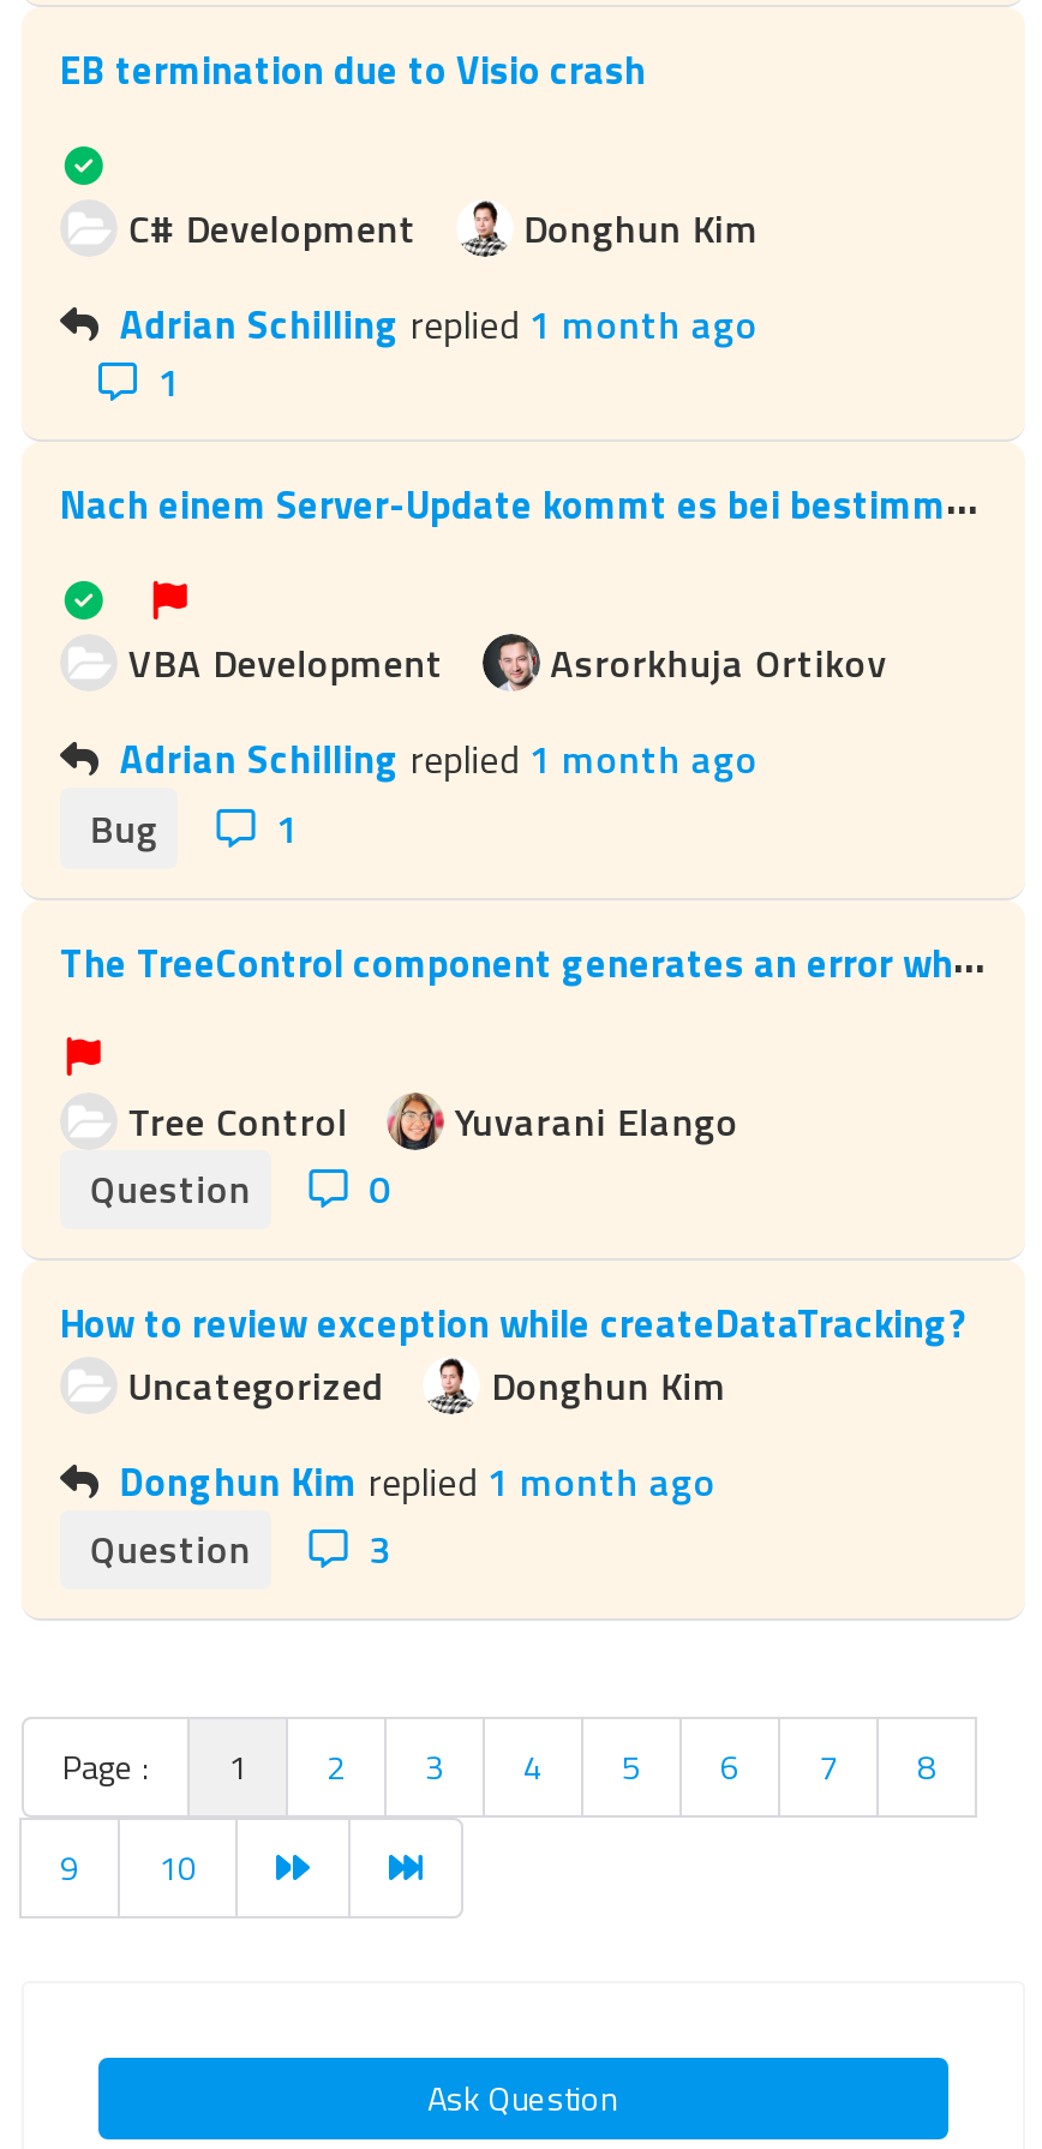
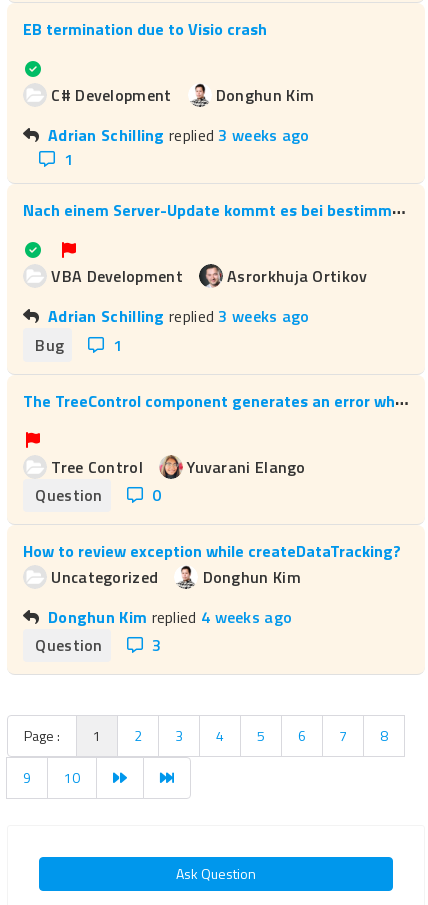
- Adrian Schilling replied 1 month ago
+ Adrian Schilling replied 3 weeks ago

- Adrian Schilling replied 1 month ago
+ Adrian Schilling replied 3 weeks ago

- Donghun Kim replied 1 month ago
+ Donghun Kim replied 4 weeks ago
